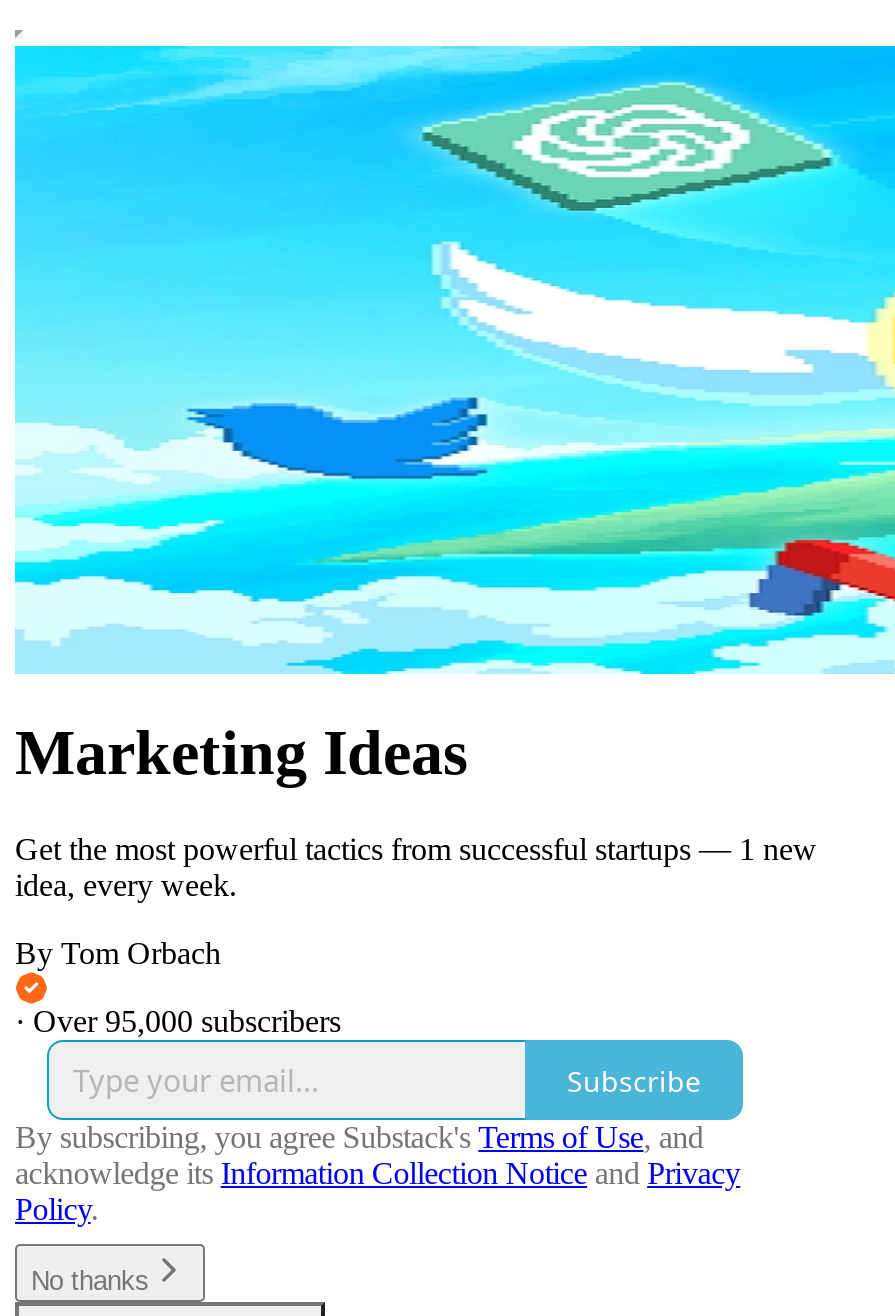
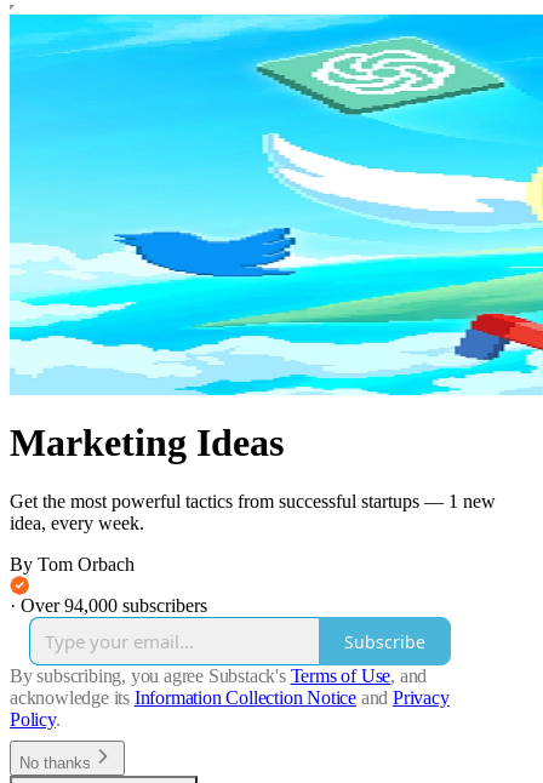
- · Over 95,000 subscribers
+ · Over 94,000 subscribers
